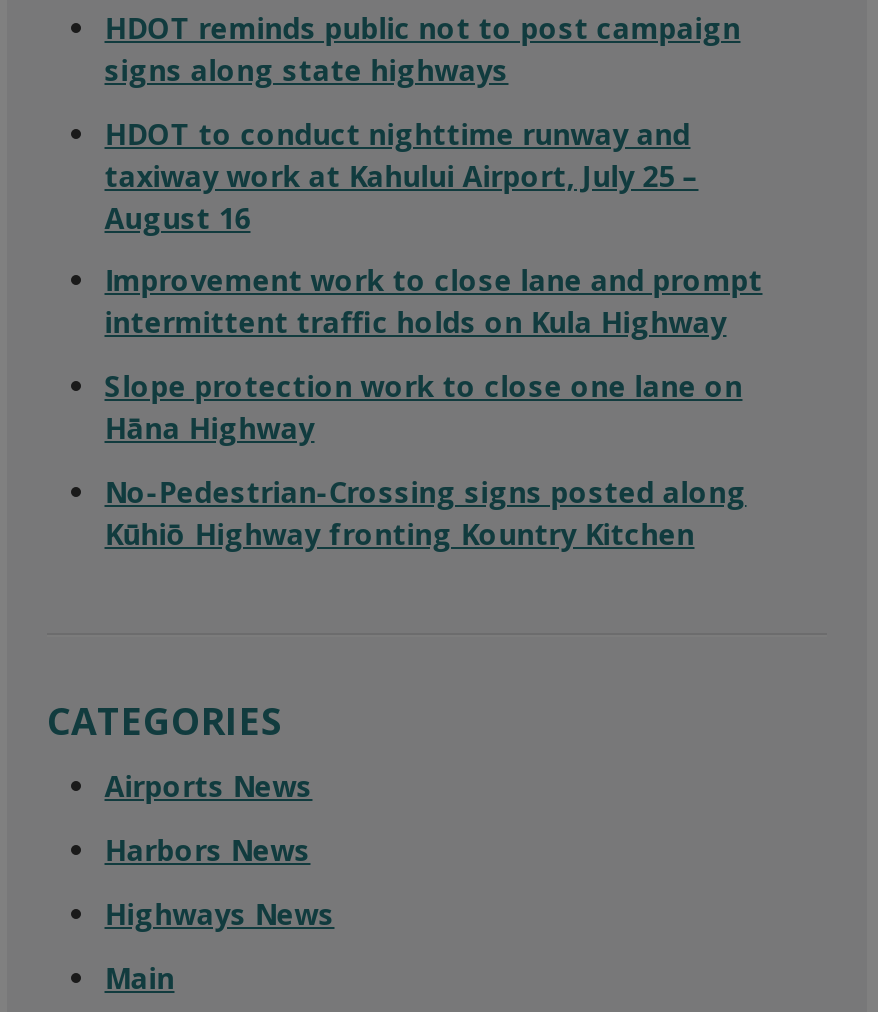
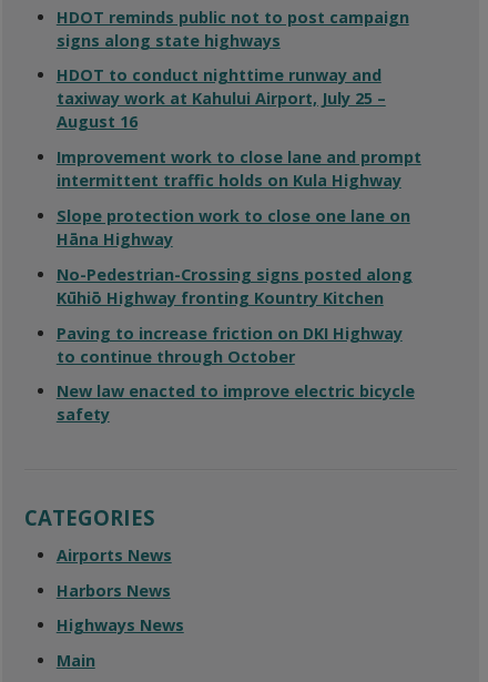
+ Paving to increase friction on DKI Highway
+ to continue through October
+ New law enacted to improve electric bicycle
+ safety
